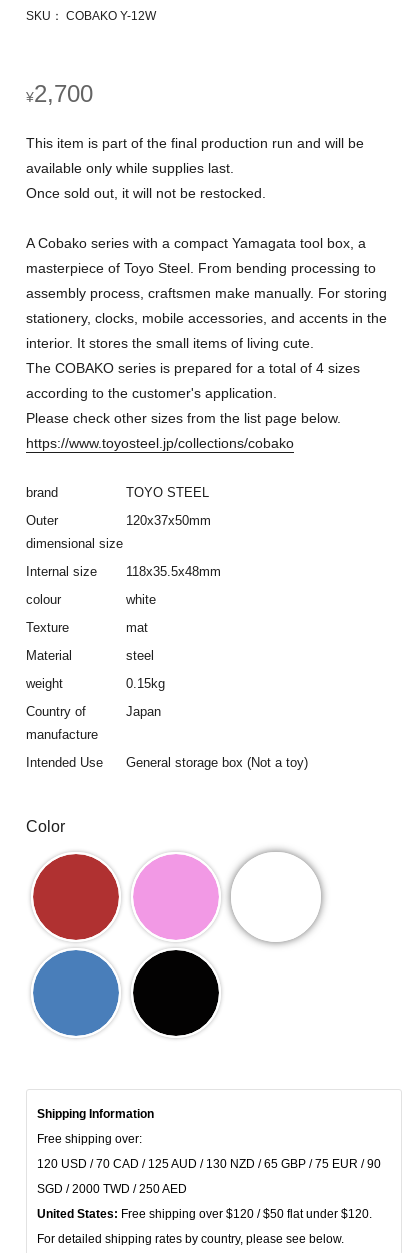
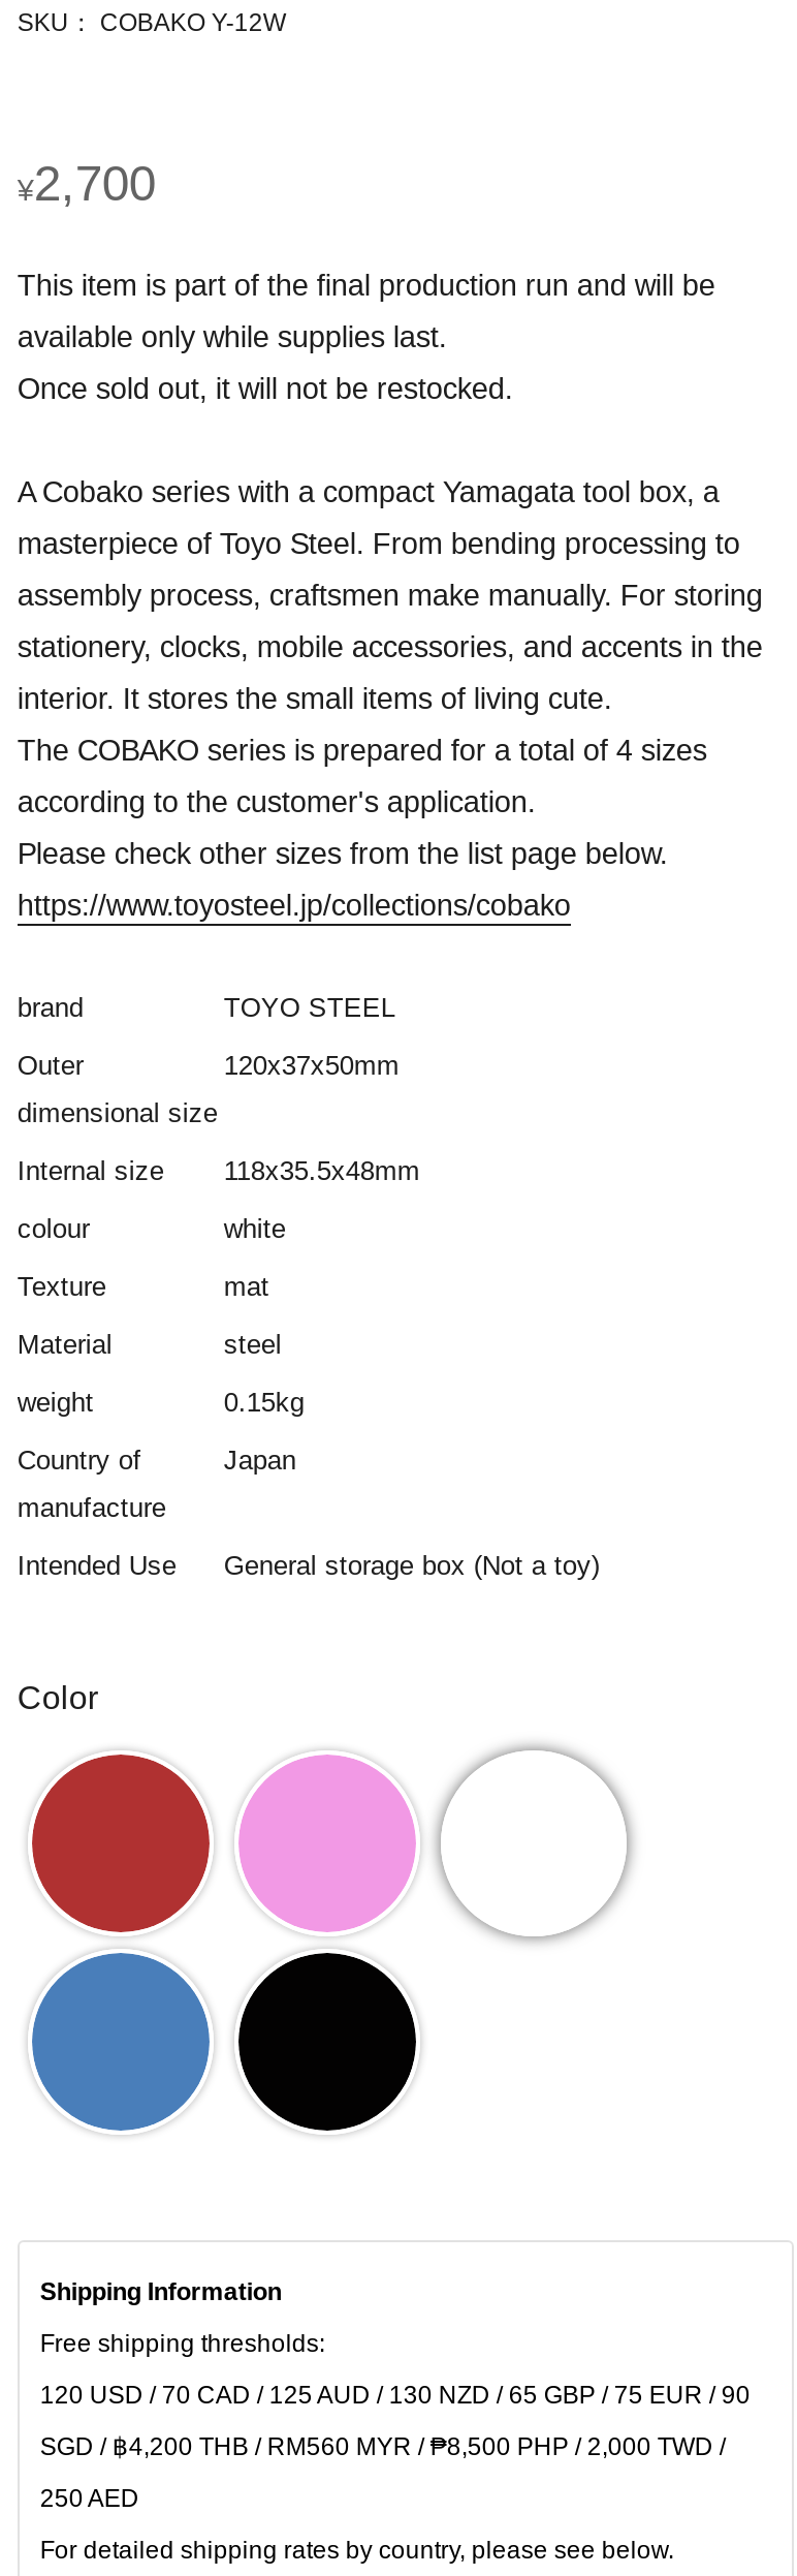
- Free shipping over:
+ Free shipping thresholds:

- SGD / 2000 TWD / 250 AED
+ SGD / ฿4,200 THB / RM560 MYR / ₱8,500 PHP / 2,000 TWD /

- United States: Free shipping over $120 / $50 flat under $120.
+ 250 AED
